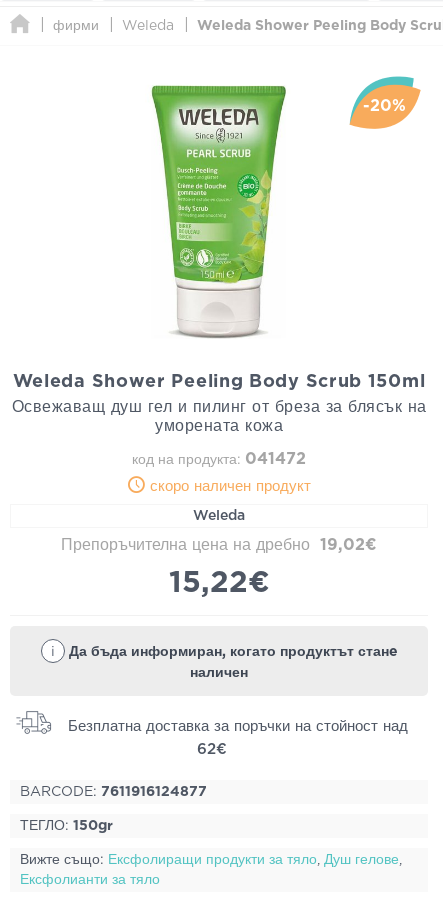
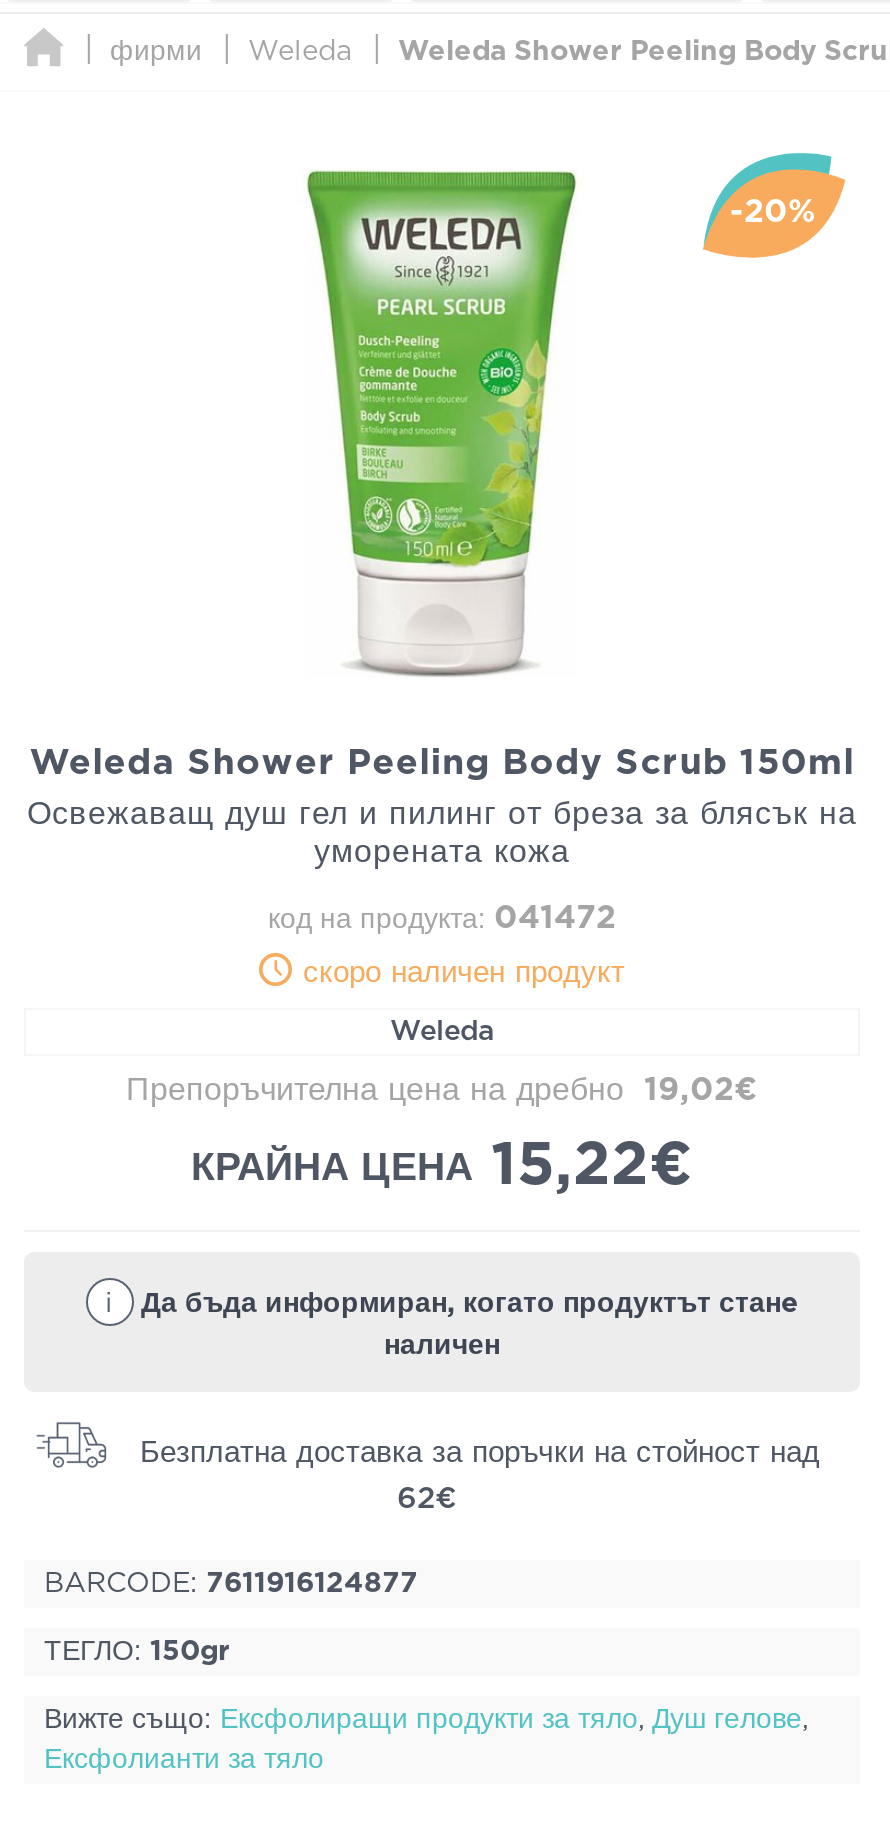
- 15,22€
+ КРАЙНА ЦЕНА 15,22€
